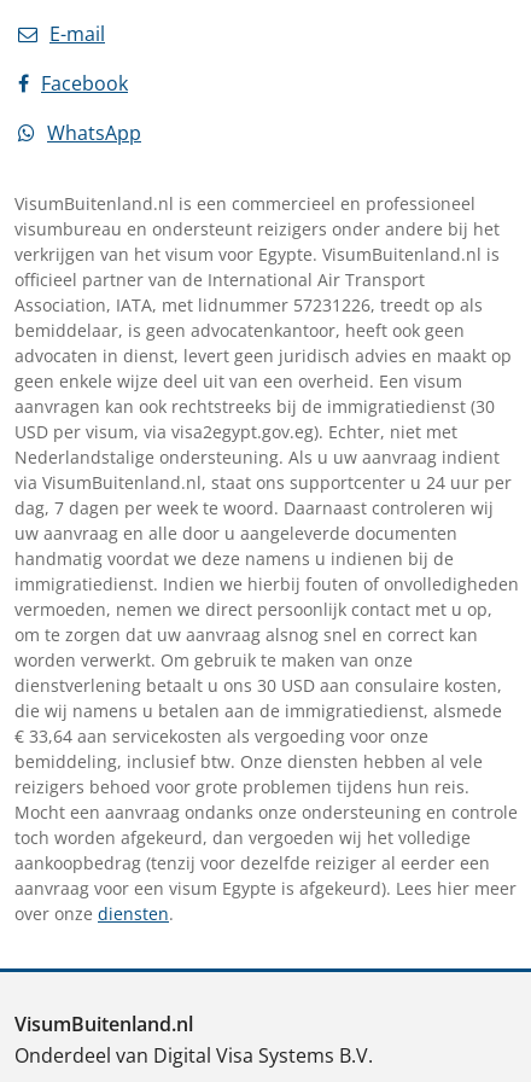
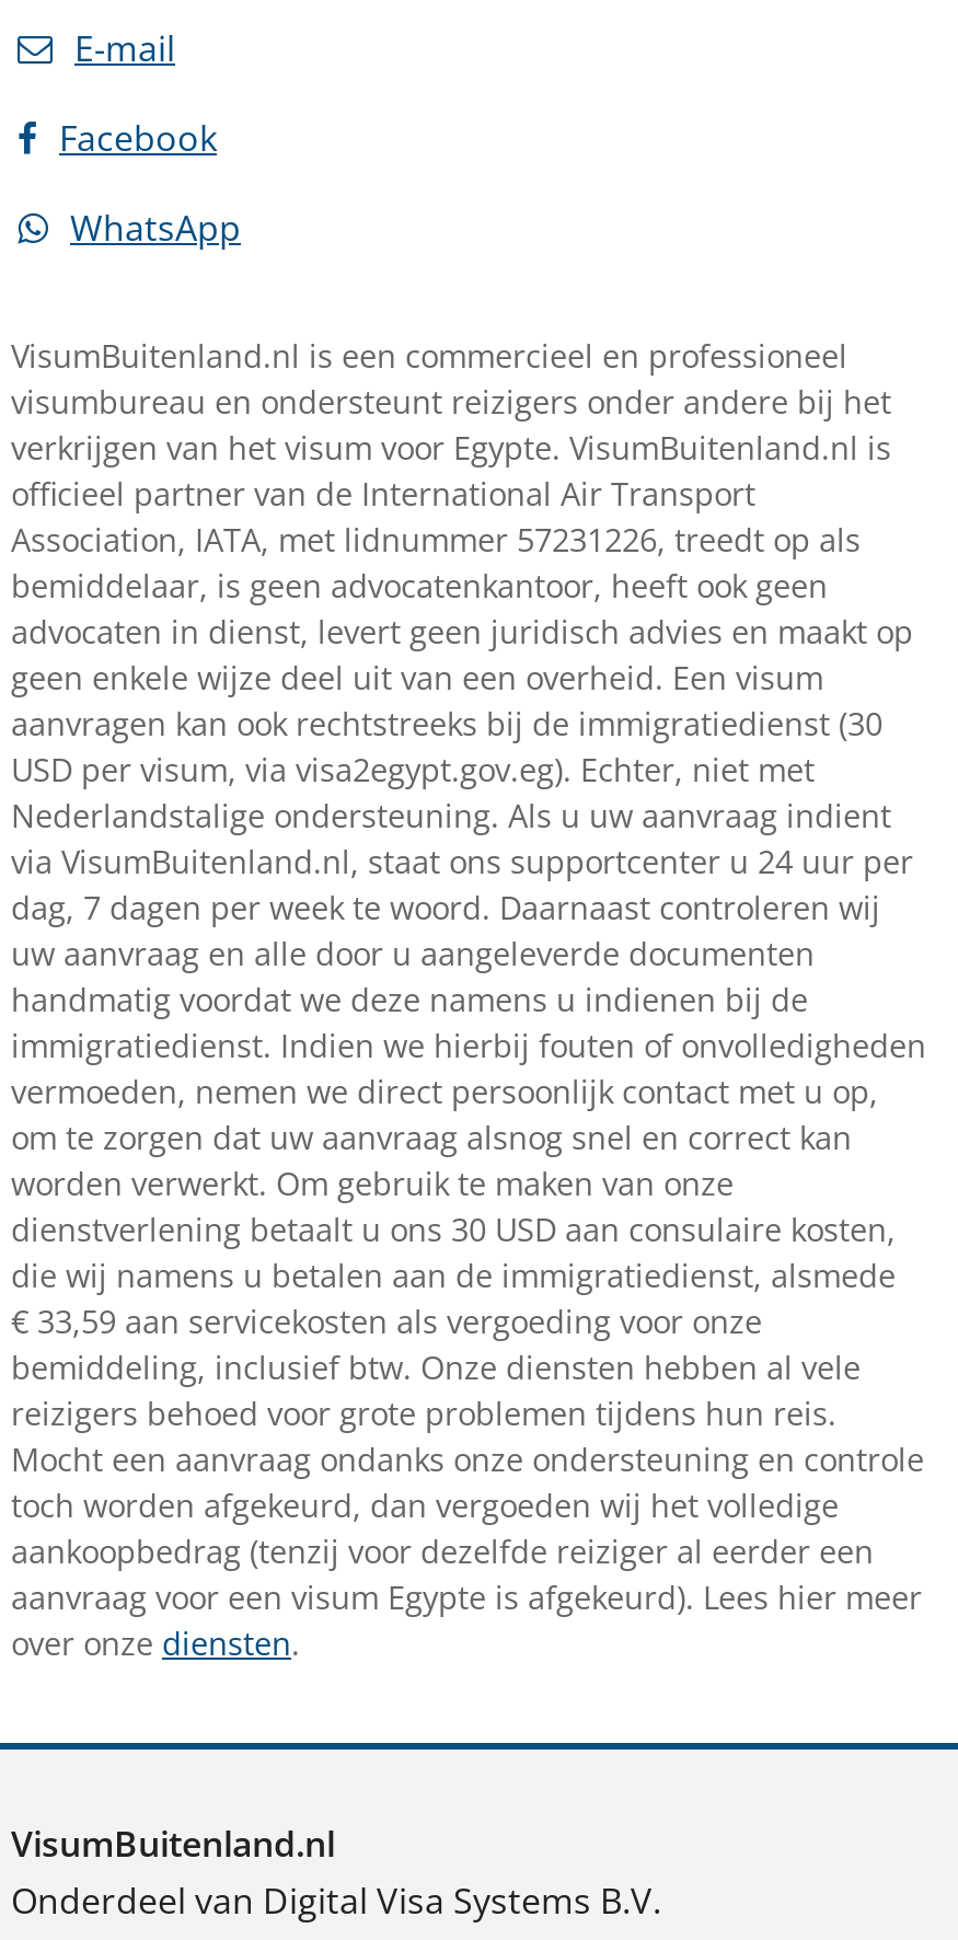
- € 33,64 aan servicekosten als vergoeding voor onze
+ € 33,59 aan servicekosten als vergoeding voor onze
